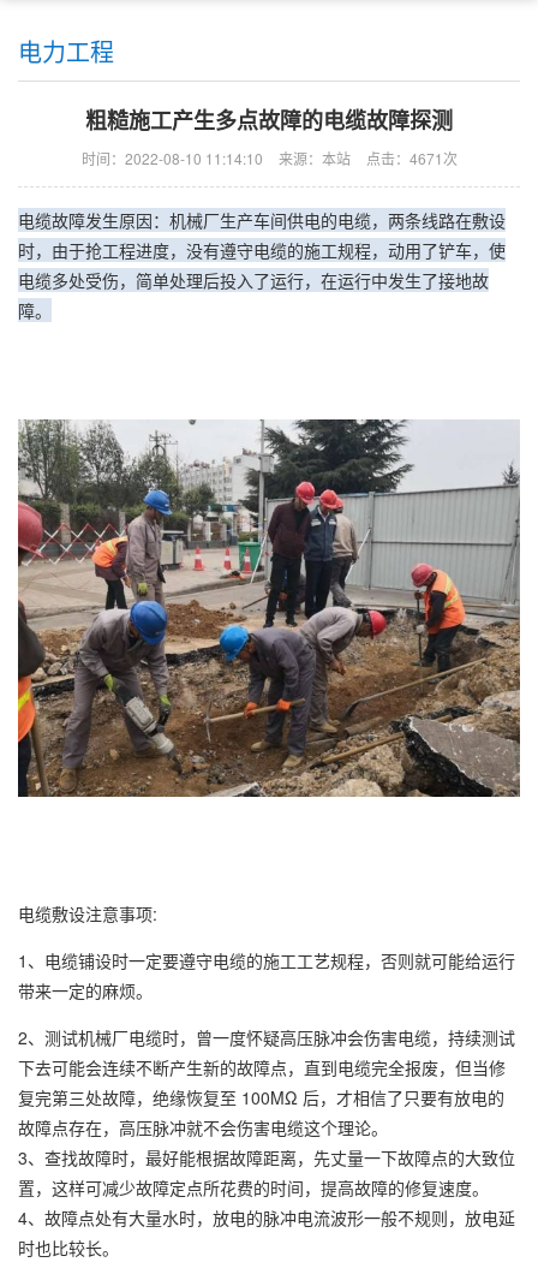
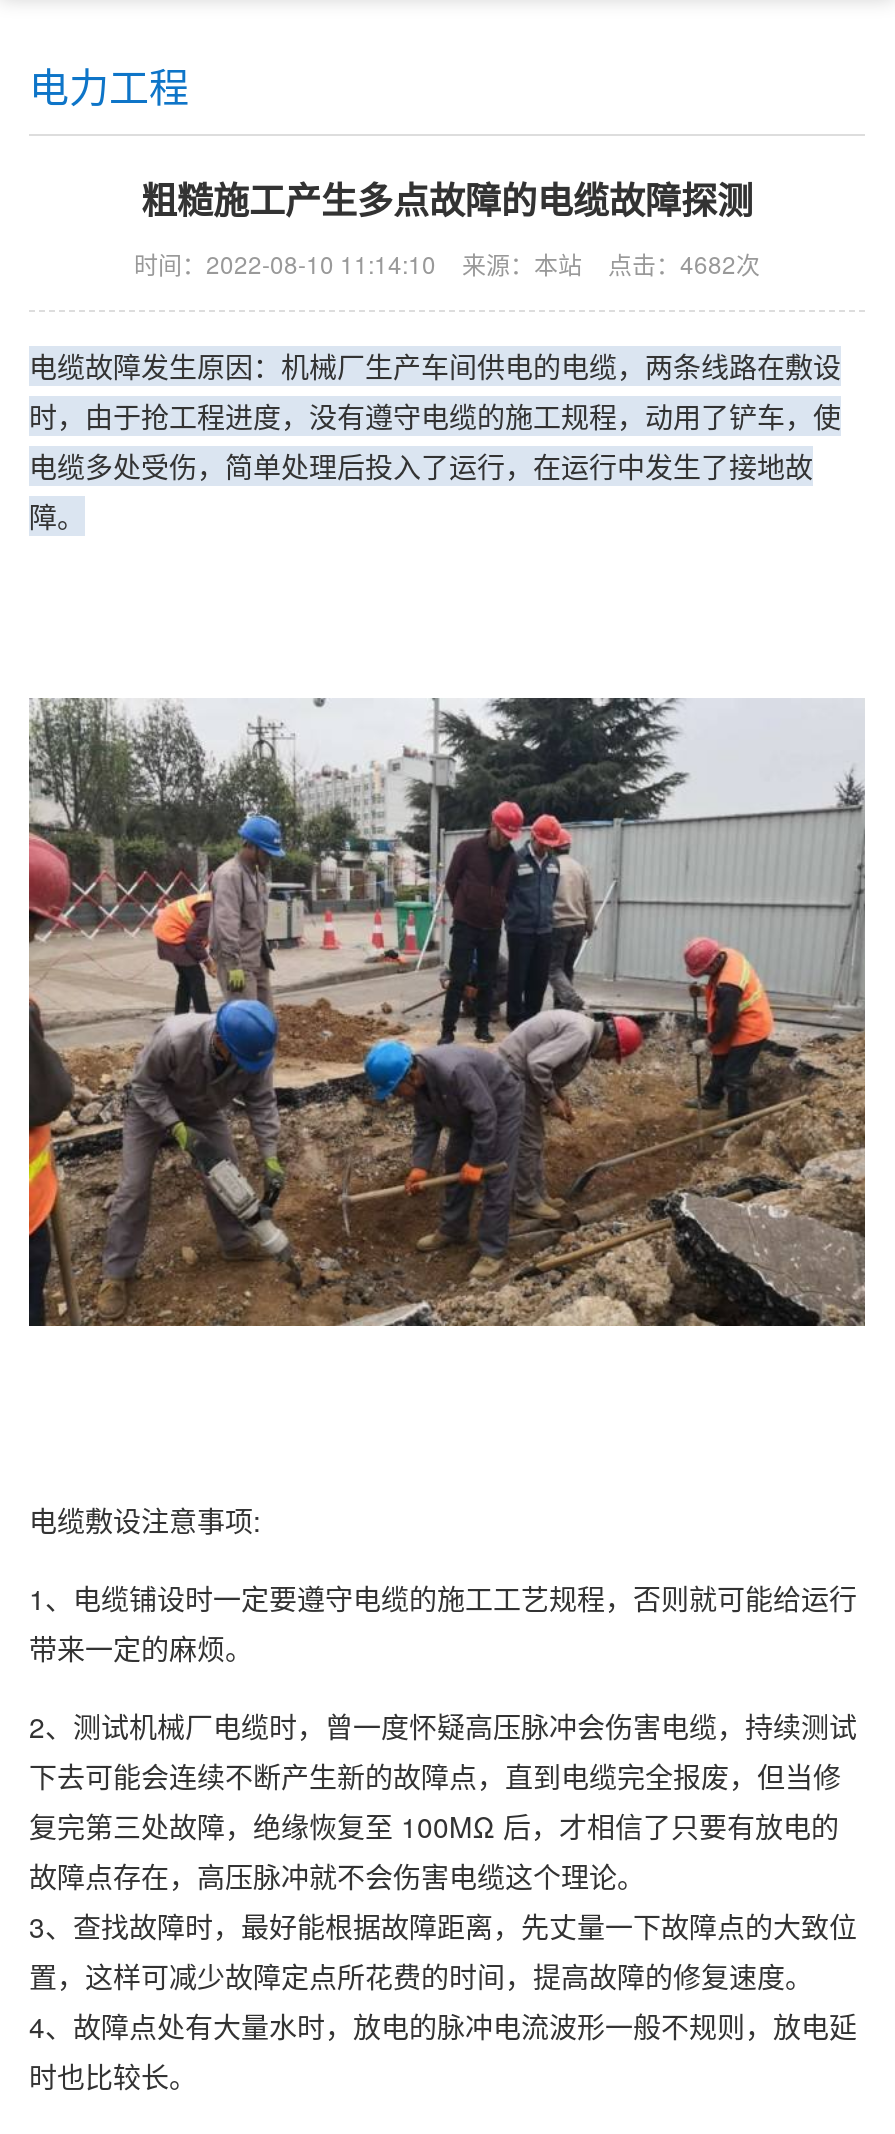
- 时间：2022-08-10 11:14:10 来源：本站 点击：4671次
+ 时间：2022-08-10 11:14:10 来源：本站 点击：4682次
